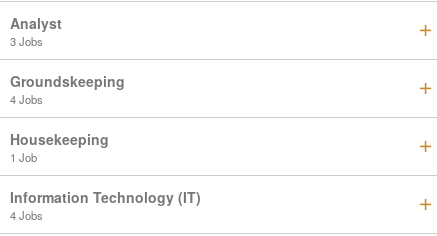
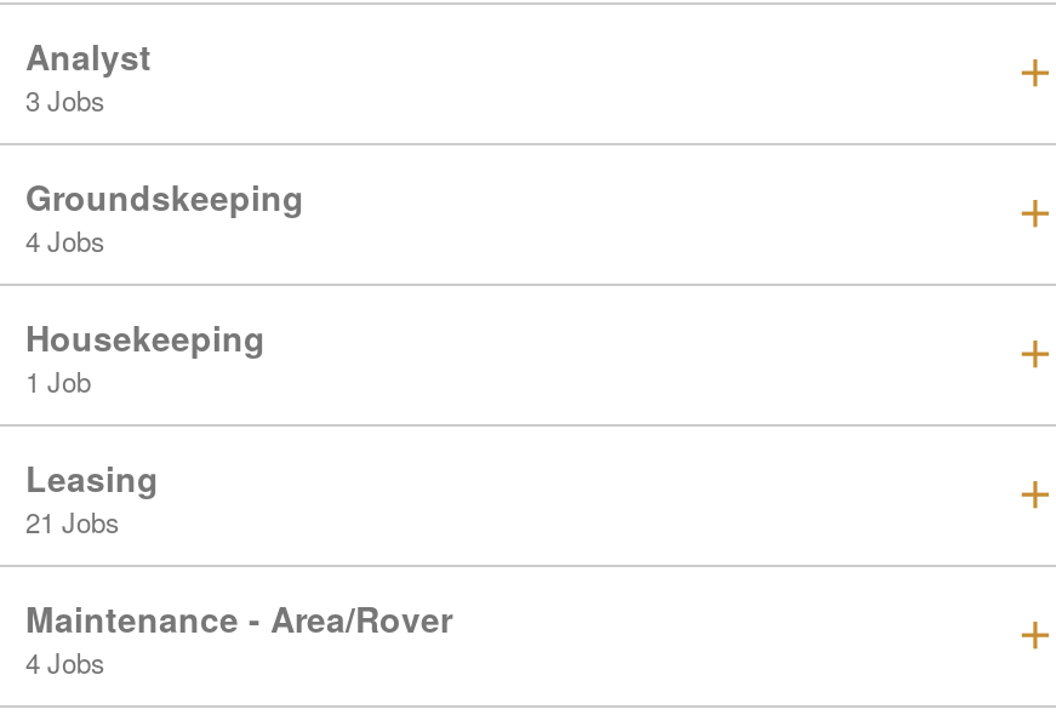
- Information Technology (IT)
+ Leasing
+ 21 Jobs
+ Maintenance - Area/Rover
